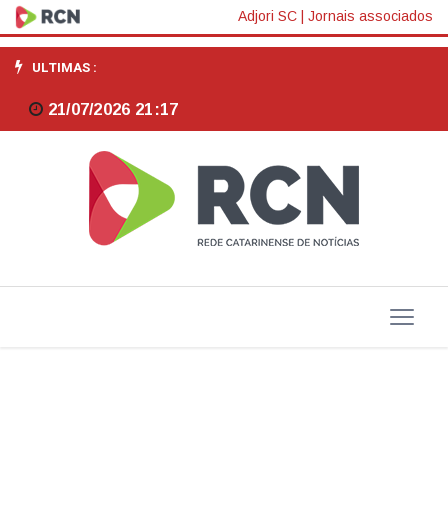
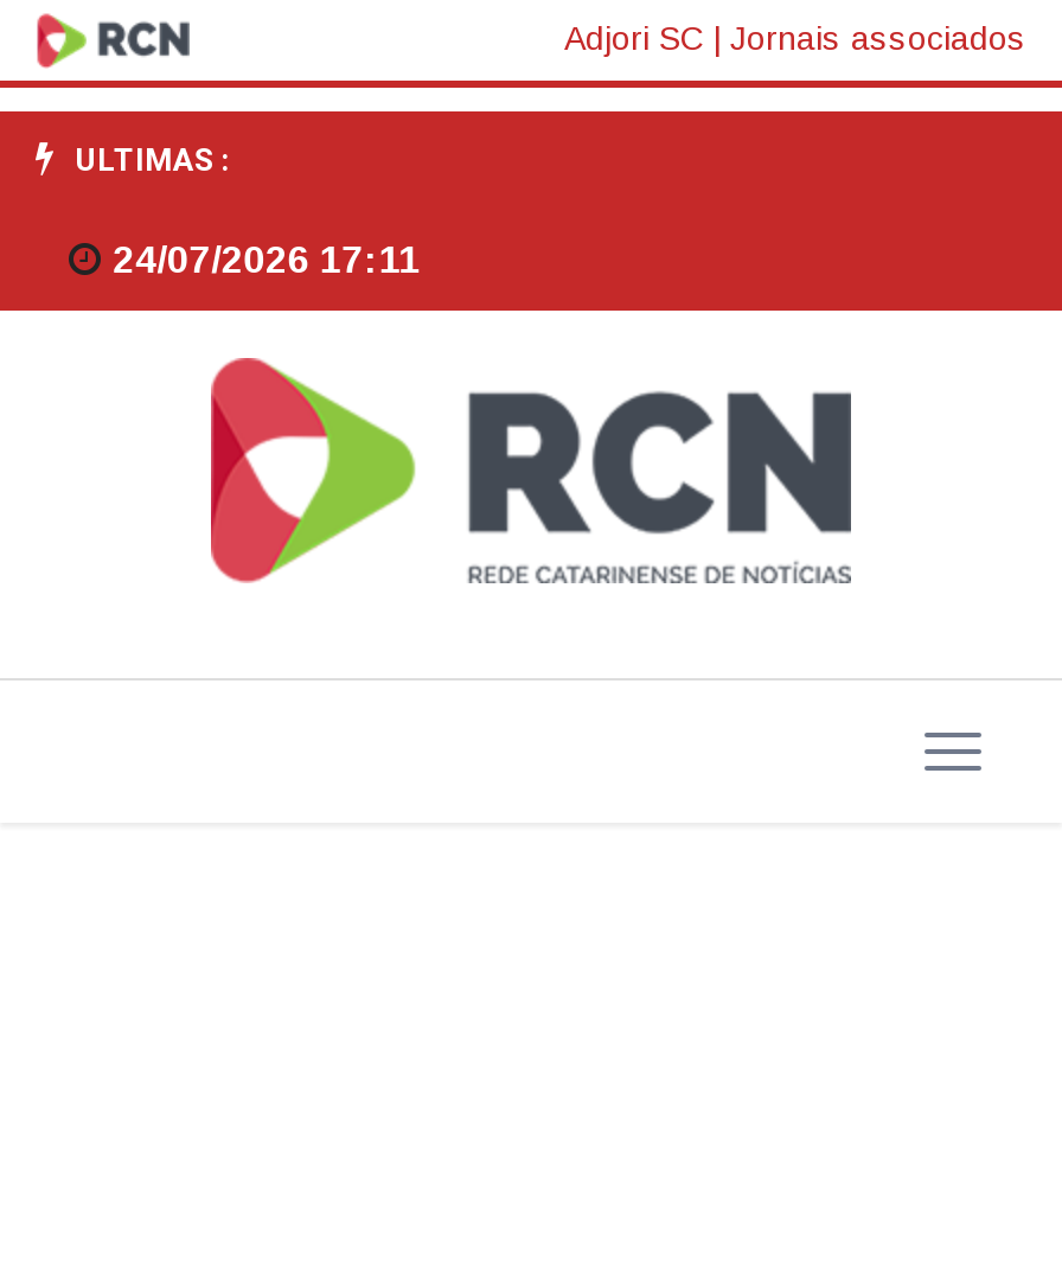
- 21/07/2026 21:17
+ 24/07/2026 17:11
